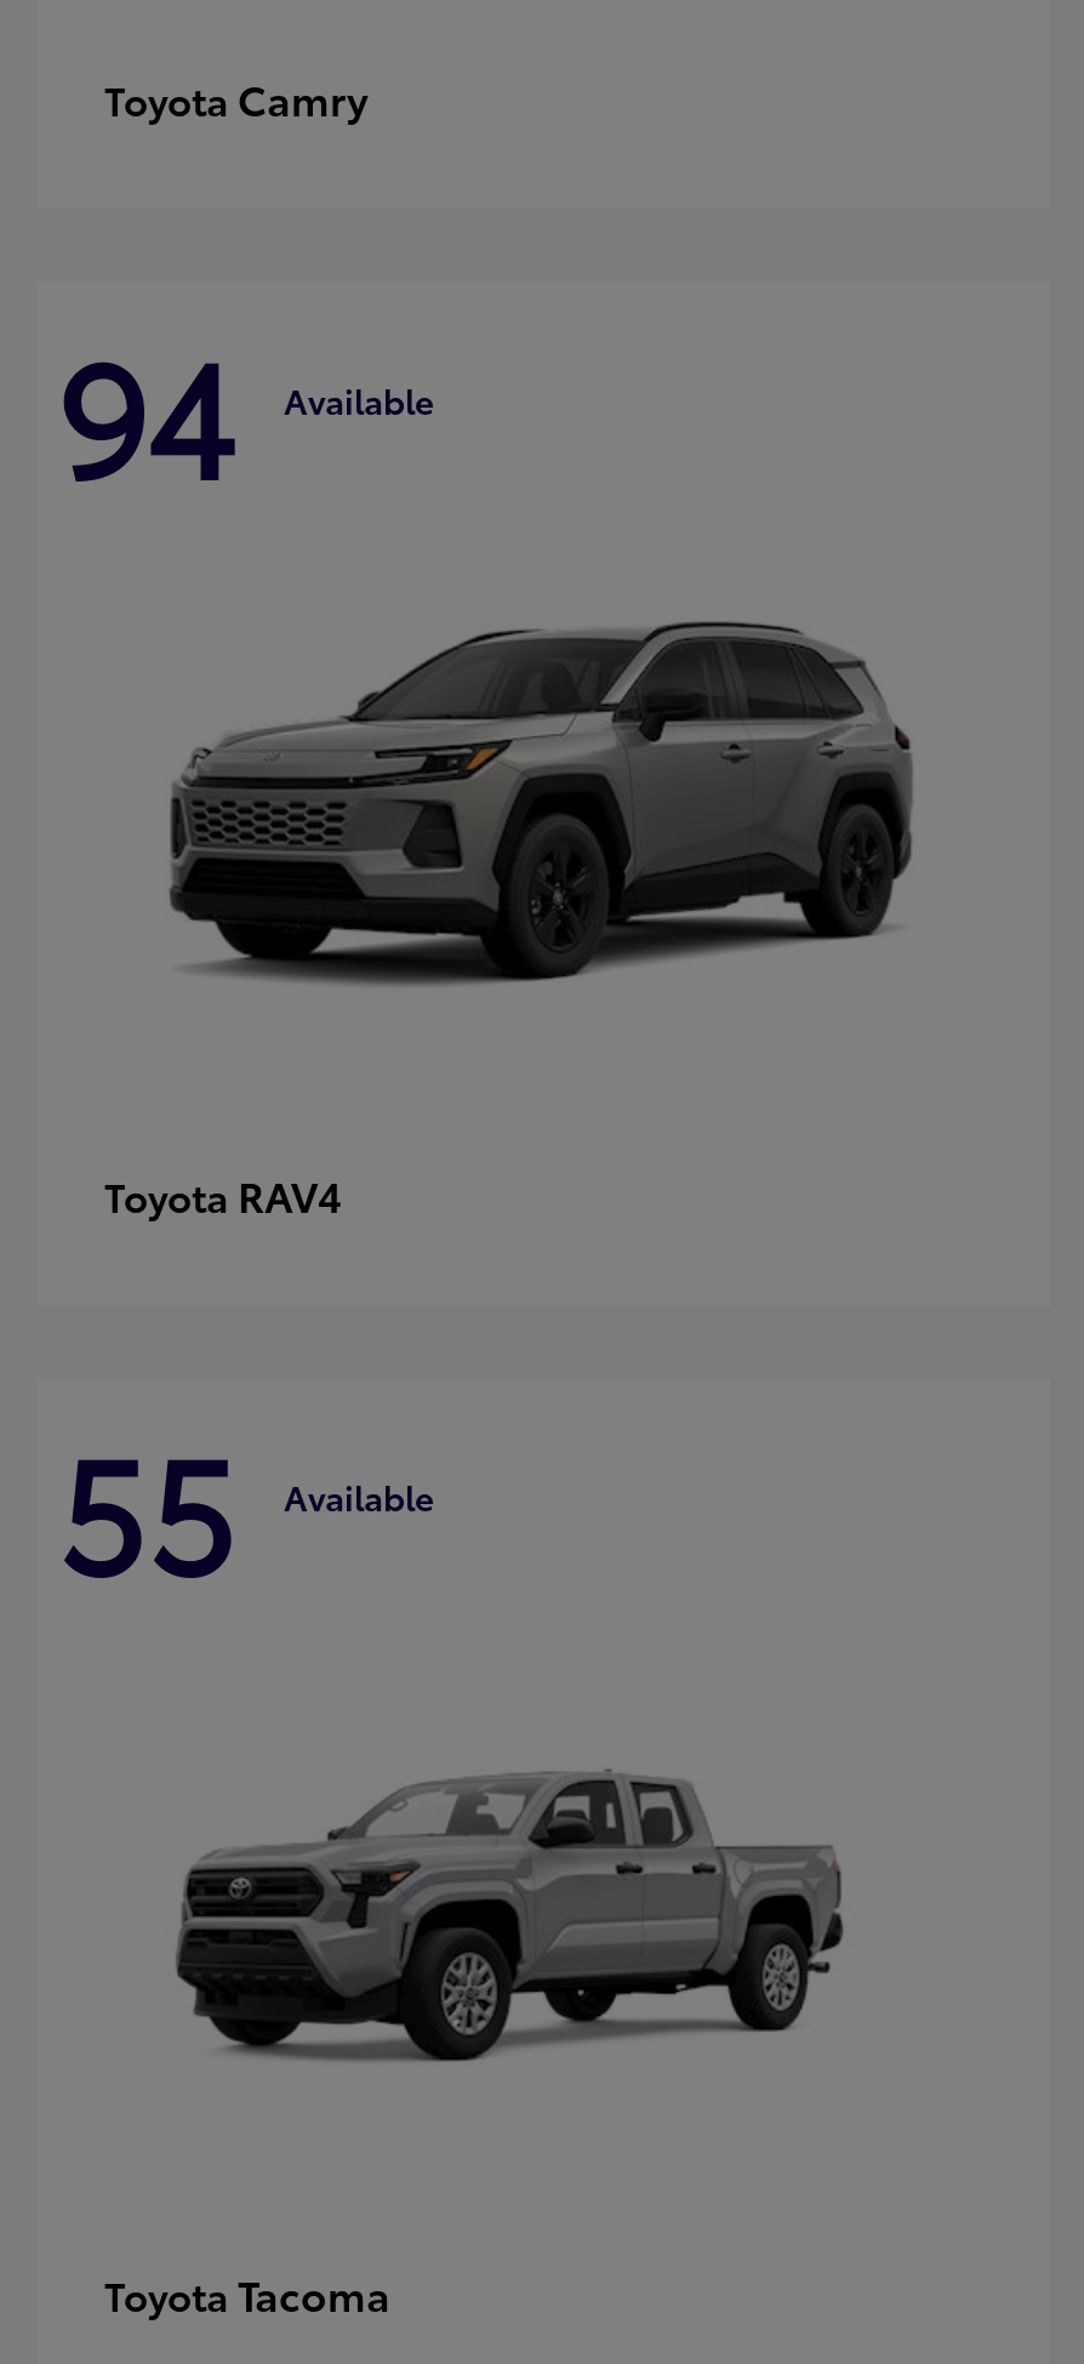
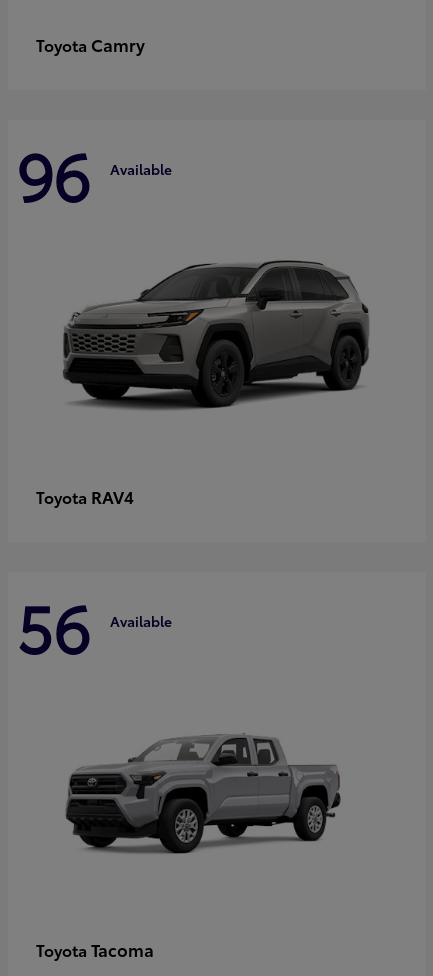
- 94 Available
+ 96 Available

- 55 Available
+ 56 Available
